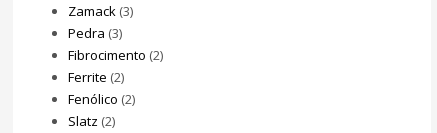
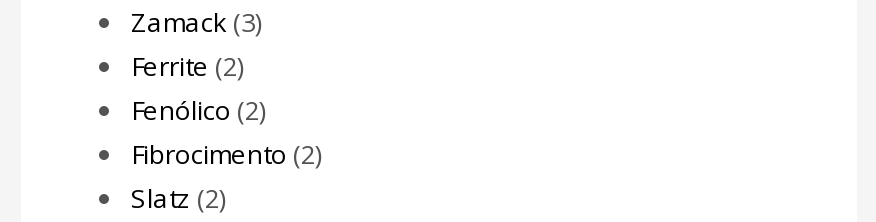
- Pedra (3)

moved down: Fibrocimento (2)

moved up: Ferrite (2) | Fenólico (2)
